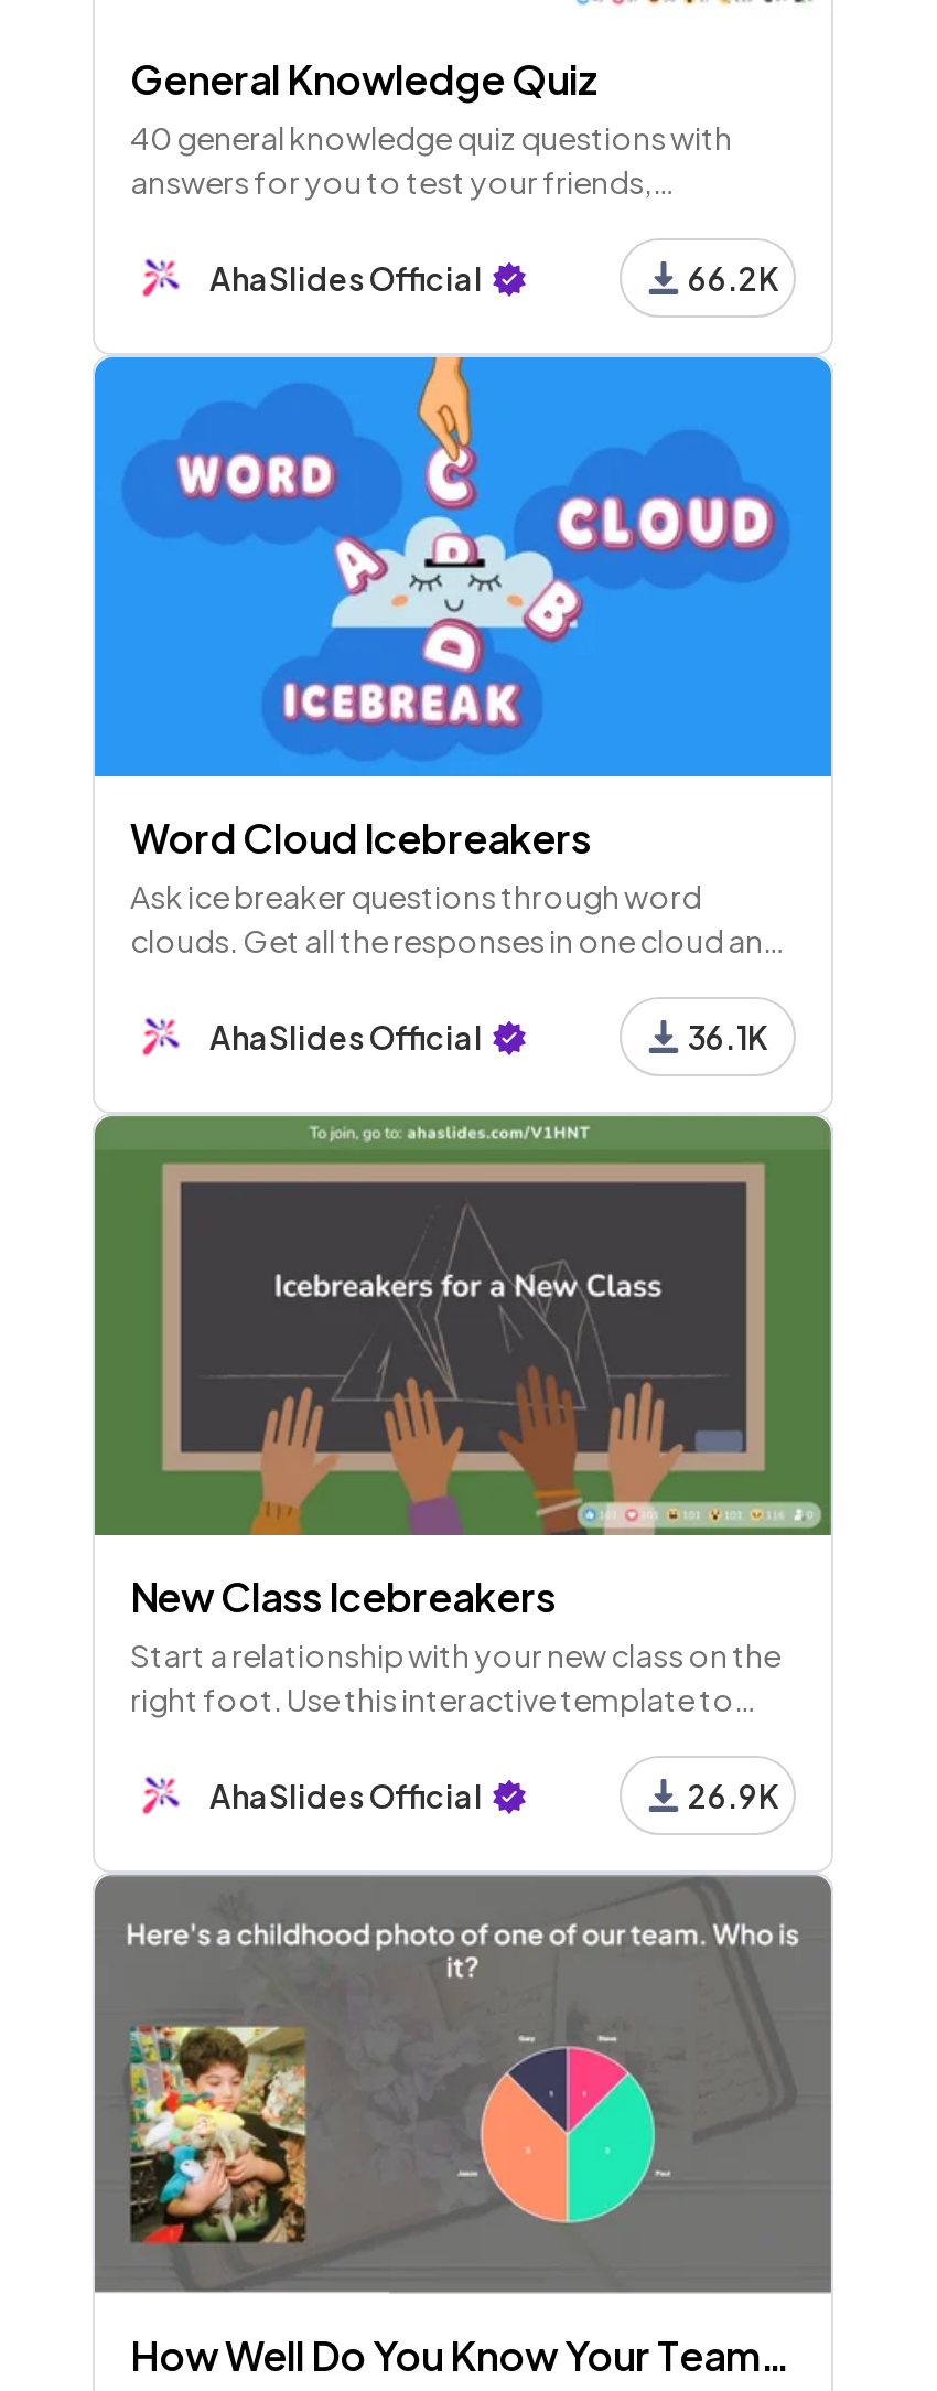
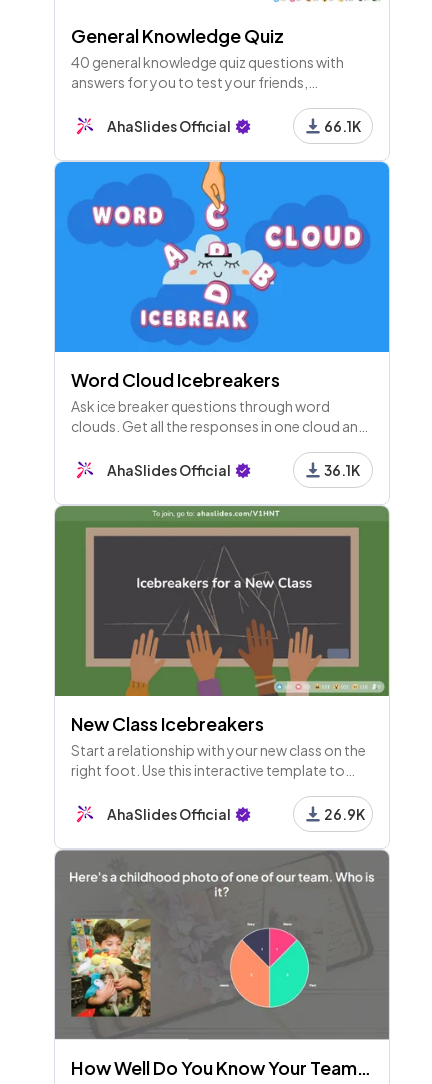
- 66.2K
+ 66.1K
